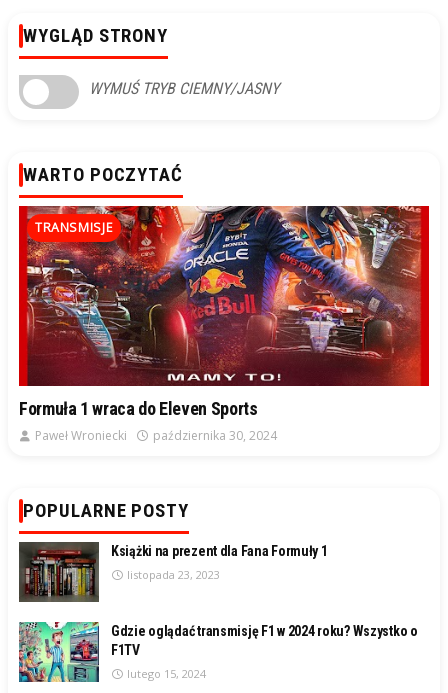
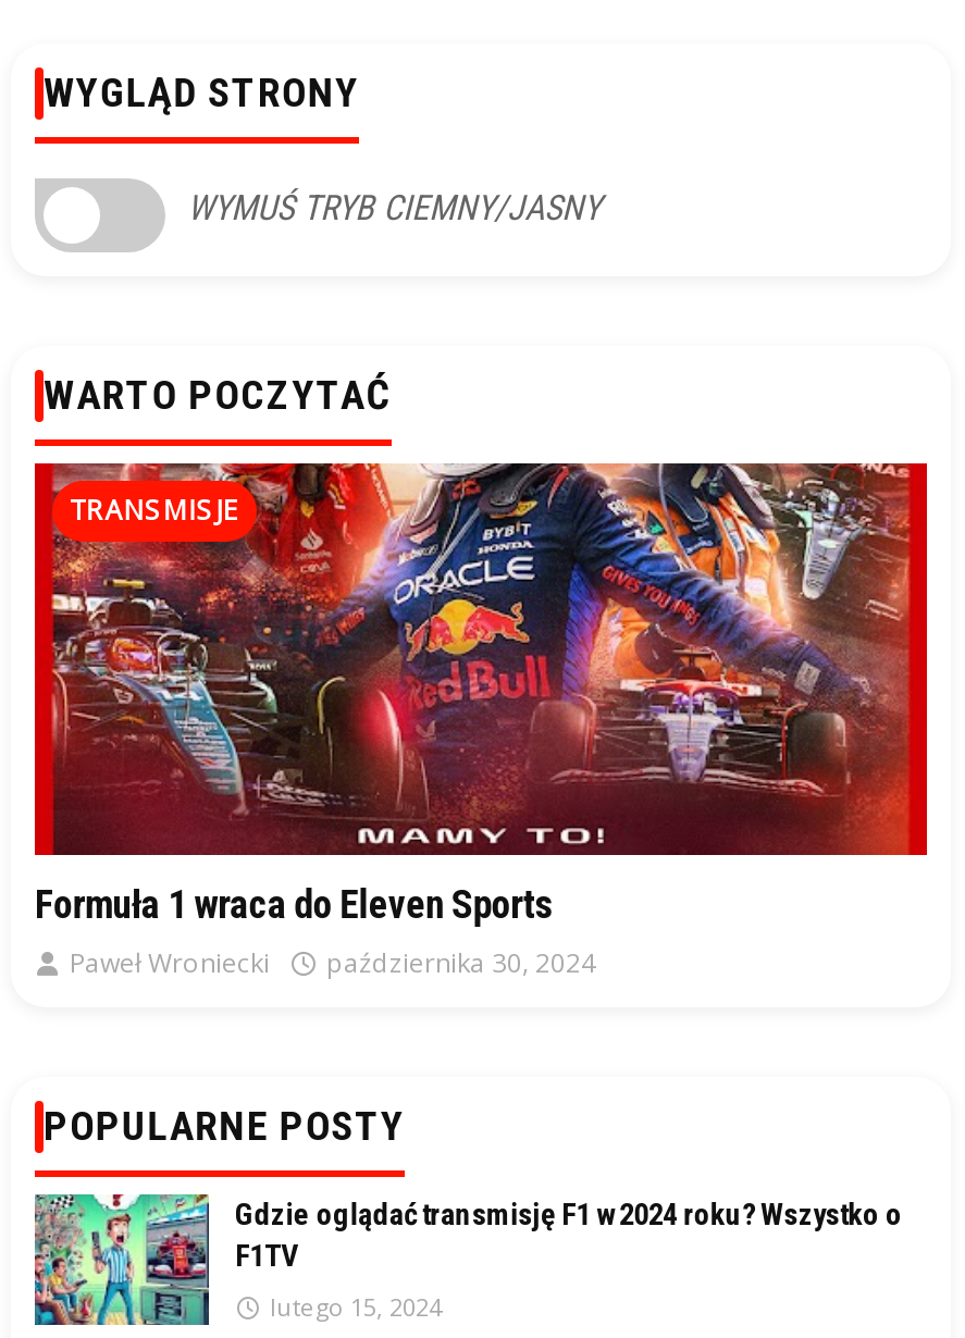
- [image]
- Książki na prezent dla Fana Formuły 1
- listopada 23, 2023
